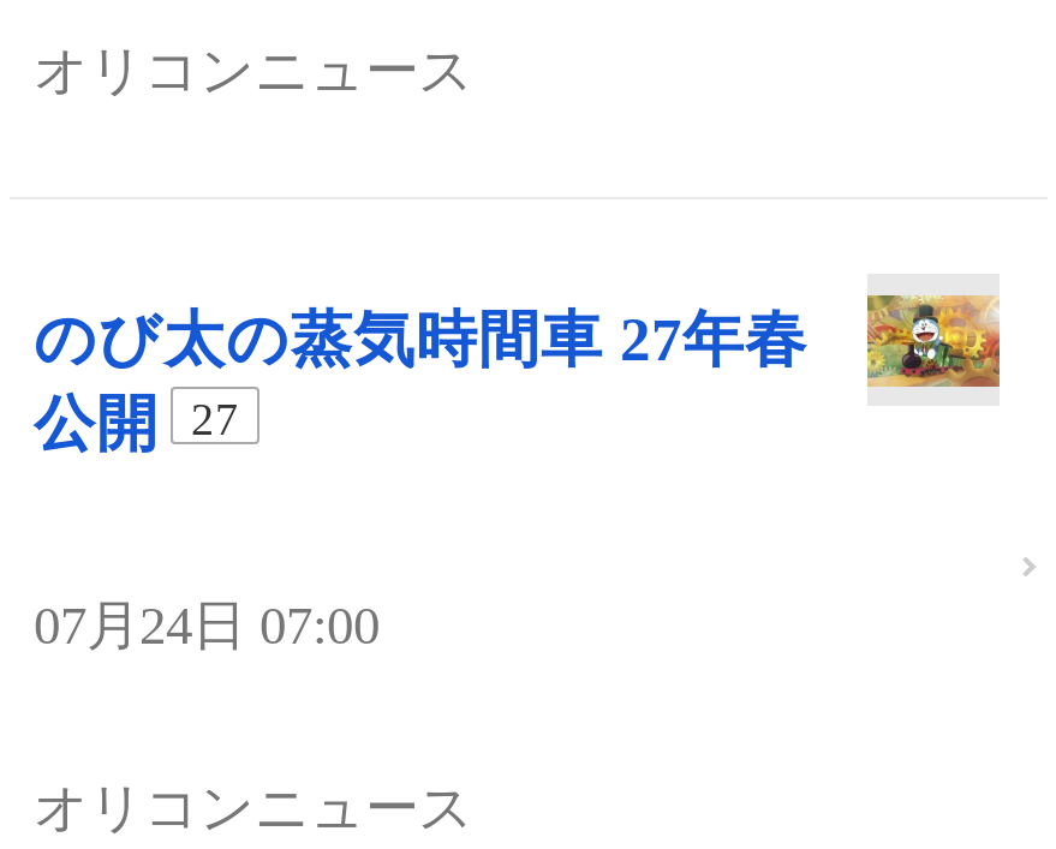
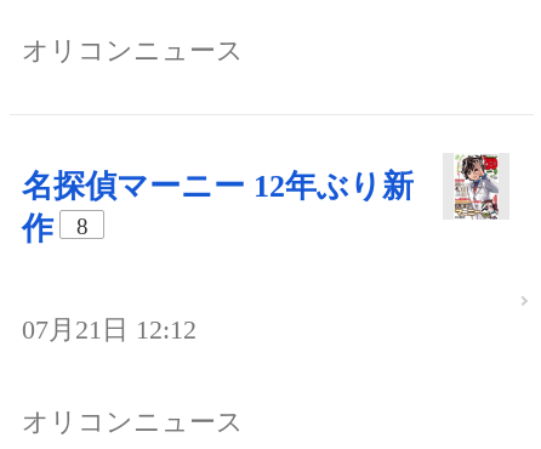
- [image]
- のび太の蒸気時間車 27年春
- 公開
- 27
+ [image]
+ 名探偵マーニー 12年ぶり新
+ 作
+ 8

- 07月24日 07:00
+ 07月21日 12:12
